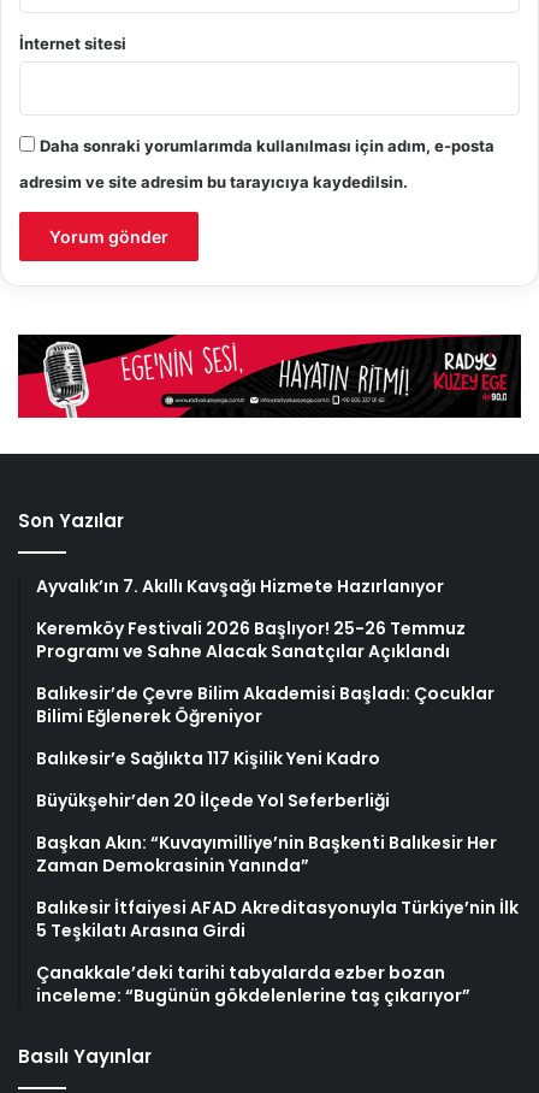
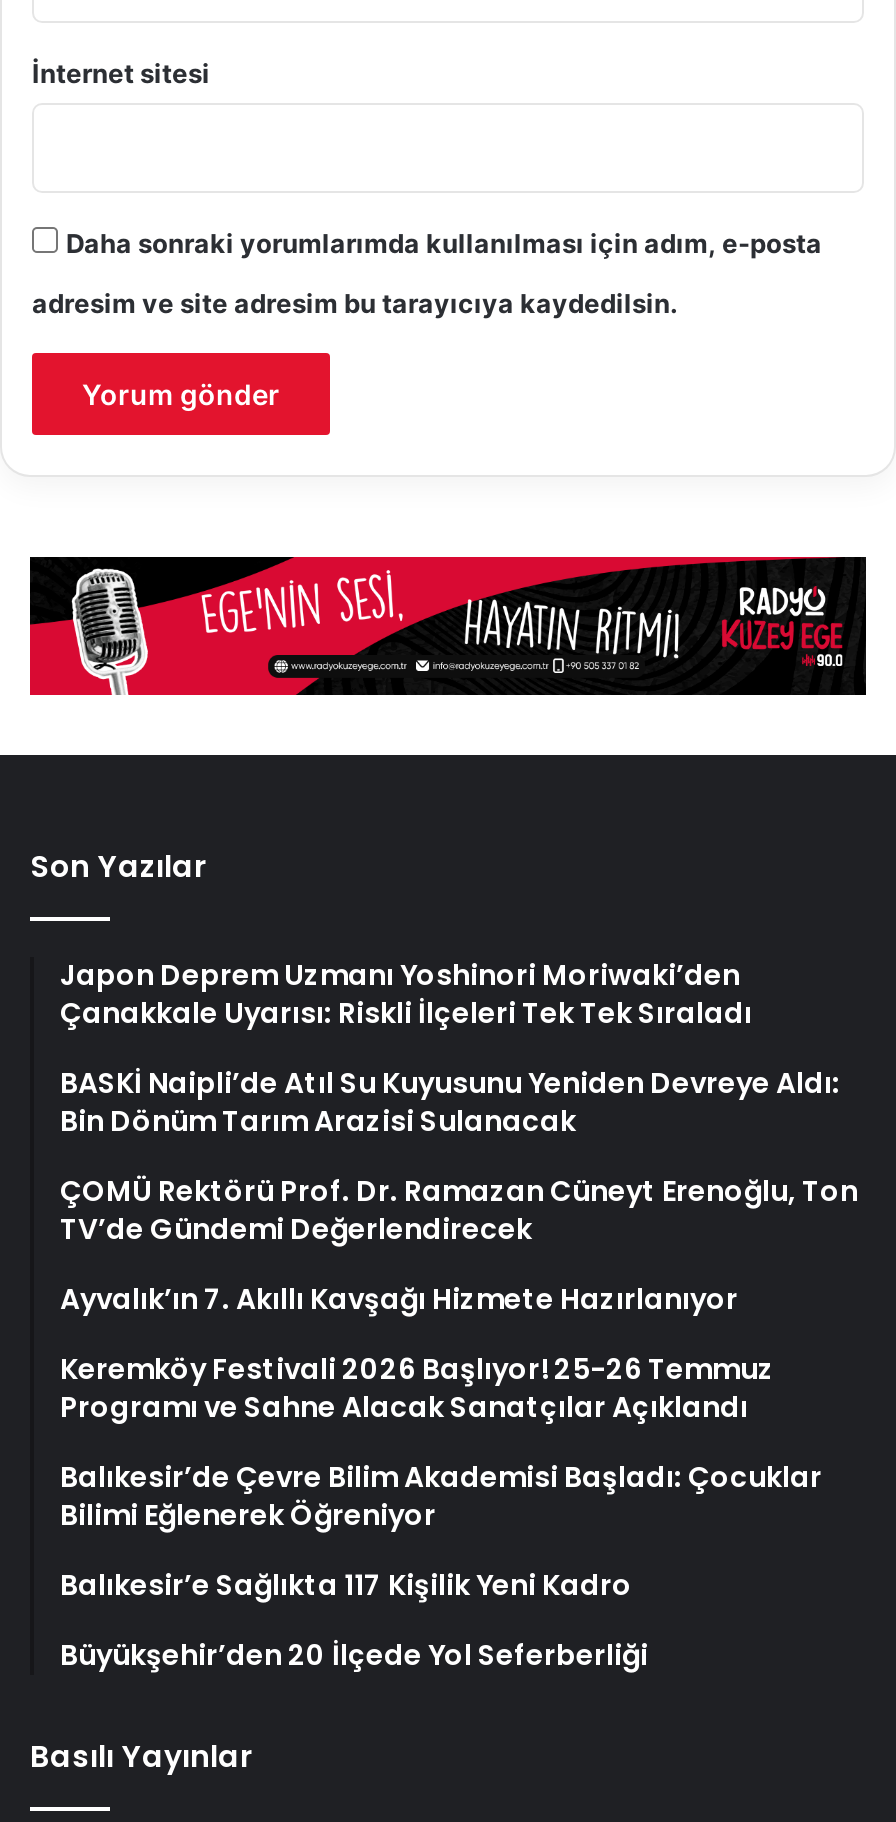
+ Japon Deprem Uzmanı Yoshinori Moriwaki’den
+ Çanakkale Uyarısı: Riskli İlçeleri Tek Tek Sıraladı
+ BASKİ Naipli’de Atıl Su Kuyusunu Yeniden Devreye Aldı:
+ Bin Dönüm Tarım Arazisi Sulanacak
+ ÇOMÜ Rektörü Prof. Dr. Ramazan Cüneyt Erenoğlu, Ton
+ TV’de Gündemi Değerlendirecek

moved down: Ayvalık’ın 7. Akıllı Kavşağı Hizmete Hazırlanıyor | Keremköy Festivali 2026 Başlıyor! 25-26 Temmuz | Programı ve Sahne Alacak Sanatçılar Açıklandı | Balıkesir’de Çevre Bilim Akademisi Başladı: Çocuklar | Bilimi Eğlenerek Öğreniyor | Balıkesir’e Sağlıkta 117 Kişilik Yeni Kadro | Büyükşehir’den 20 İlçede Yol Seferberliği

- Başkan Akın: “Kuvayımilliye’nin Başkenti Balıkesir Her
- Zaman Demokrasinin Yanında”
- Balıkesir İtfaiyesi AFAD Akreditasyonuyla Türkiye’nin İlk
- 5 Teşkilatı Arasına Girdi
- Çanakkale’deki tarihi tabyalarda ezber bozan
- inceleme: “Bugünün gökdelenlerine taş çıkarıyor”
